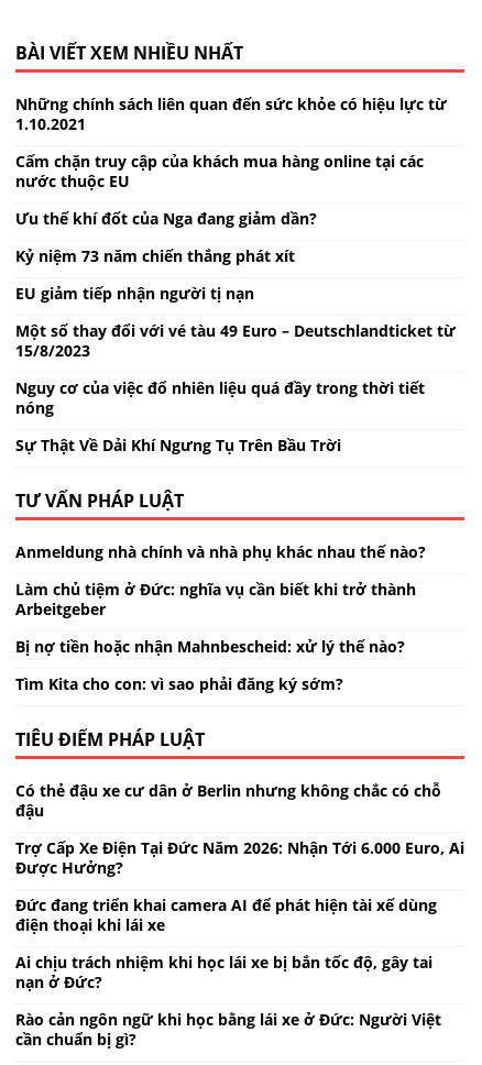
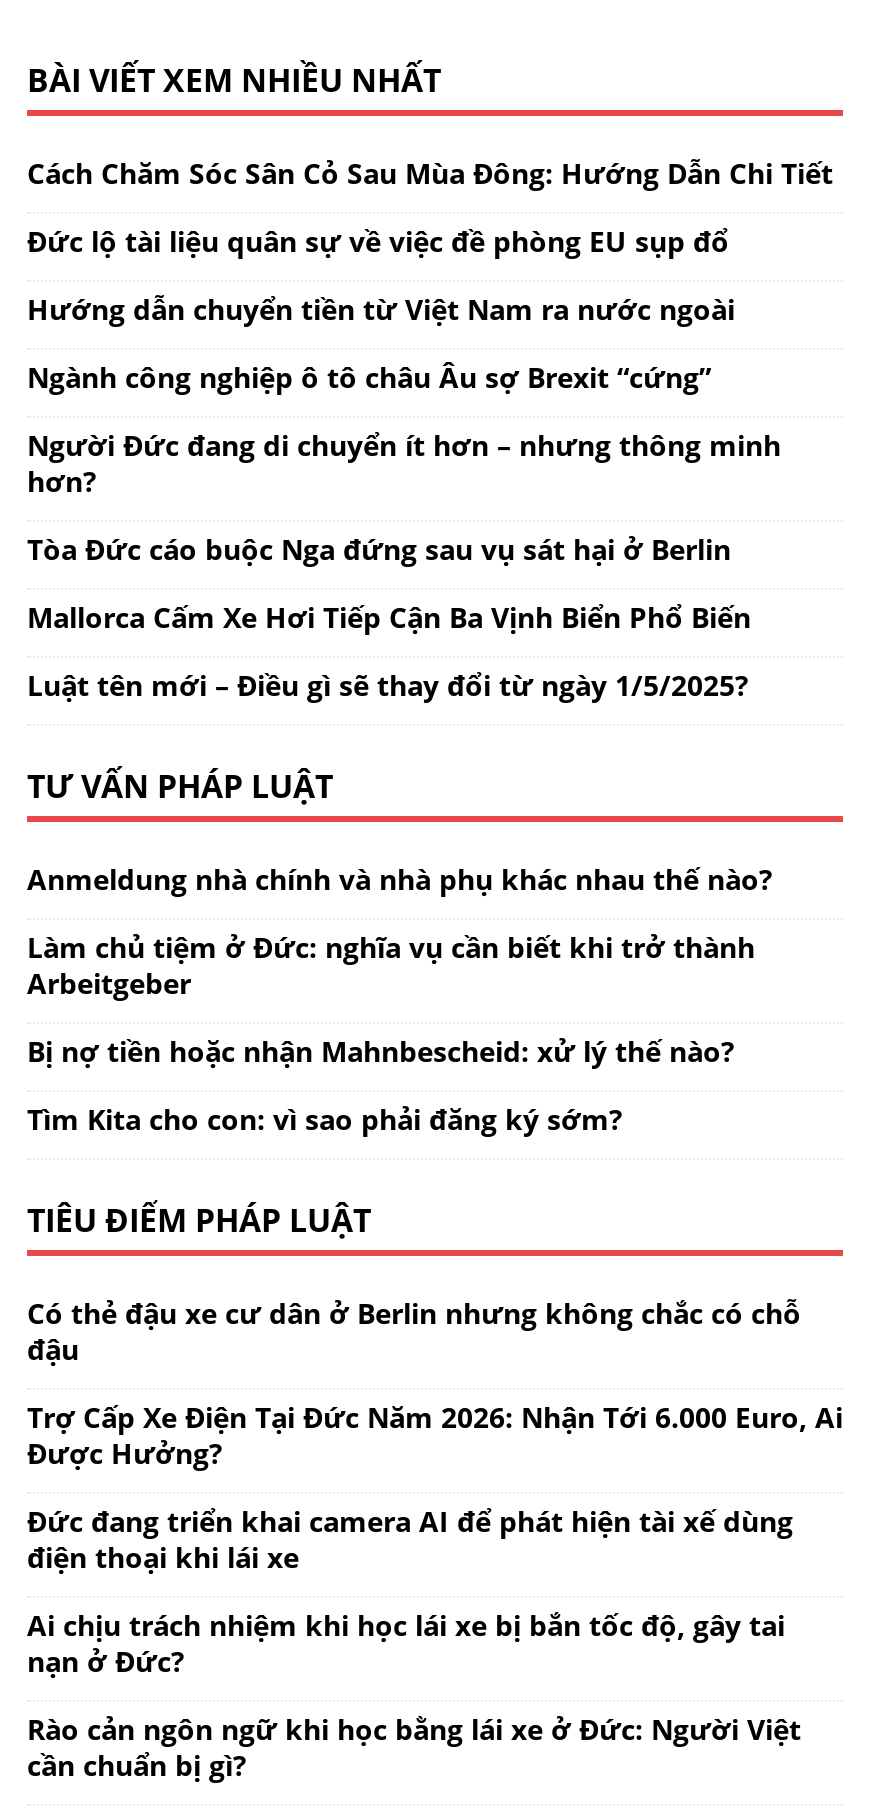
- Những chính sách liên quan đến sức khỏe có hiệu lực từ
- 1.10.2021
+ Cách Chăm Sóc Sân Cỏ Sau Mùa Đông: Hướng Dẫn Chi Tiết

- Cấm chặn truy cập của khách mua hàng online tại các
- nước thuộc EU
+ Đức lộ tài liệu quân sự về việc đề phòng EU sụp đổ

- Ưu thế khí đốt của Nga đang giảm dần?
+ Hướng dẫn chuyển tiền từ Việt Nam ra nước ngoài

- Kỷ niệm 73 năm chiến thắng phát xít
+ Ngành công nghiệp ô tô châu Âu sợ Brexit “cứng”

- EU giảm tiếp nhận người tị nạn
+ Người Đức đang di chuyển ít hơn – nhưng thông minh
+ hơn?

- Một số thay đổi với vé tàu 49 Euro – Deutschlandticket từ
- 15/8/2023
+ Tòa Đức cáo buộc Nga đứng sau vụ sát hại ở Berlin

- Nguy cơ của việc đổ nhiên liệu quá đầy trong thời tiết
- nóng
+ Mallorca Cấm Xe Hơi Tiếp Cận Ba Vịnh Biển Phổ Biến

- Sự Thật Về Dải Khí Ngưng Tụ Trên Bầu Trời
+ Luật tên mới – Điều gì sẽ thay đổi từ ngày 1/5/2025?
